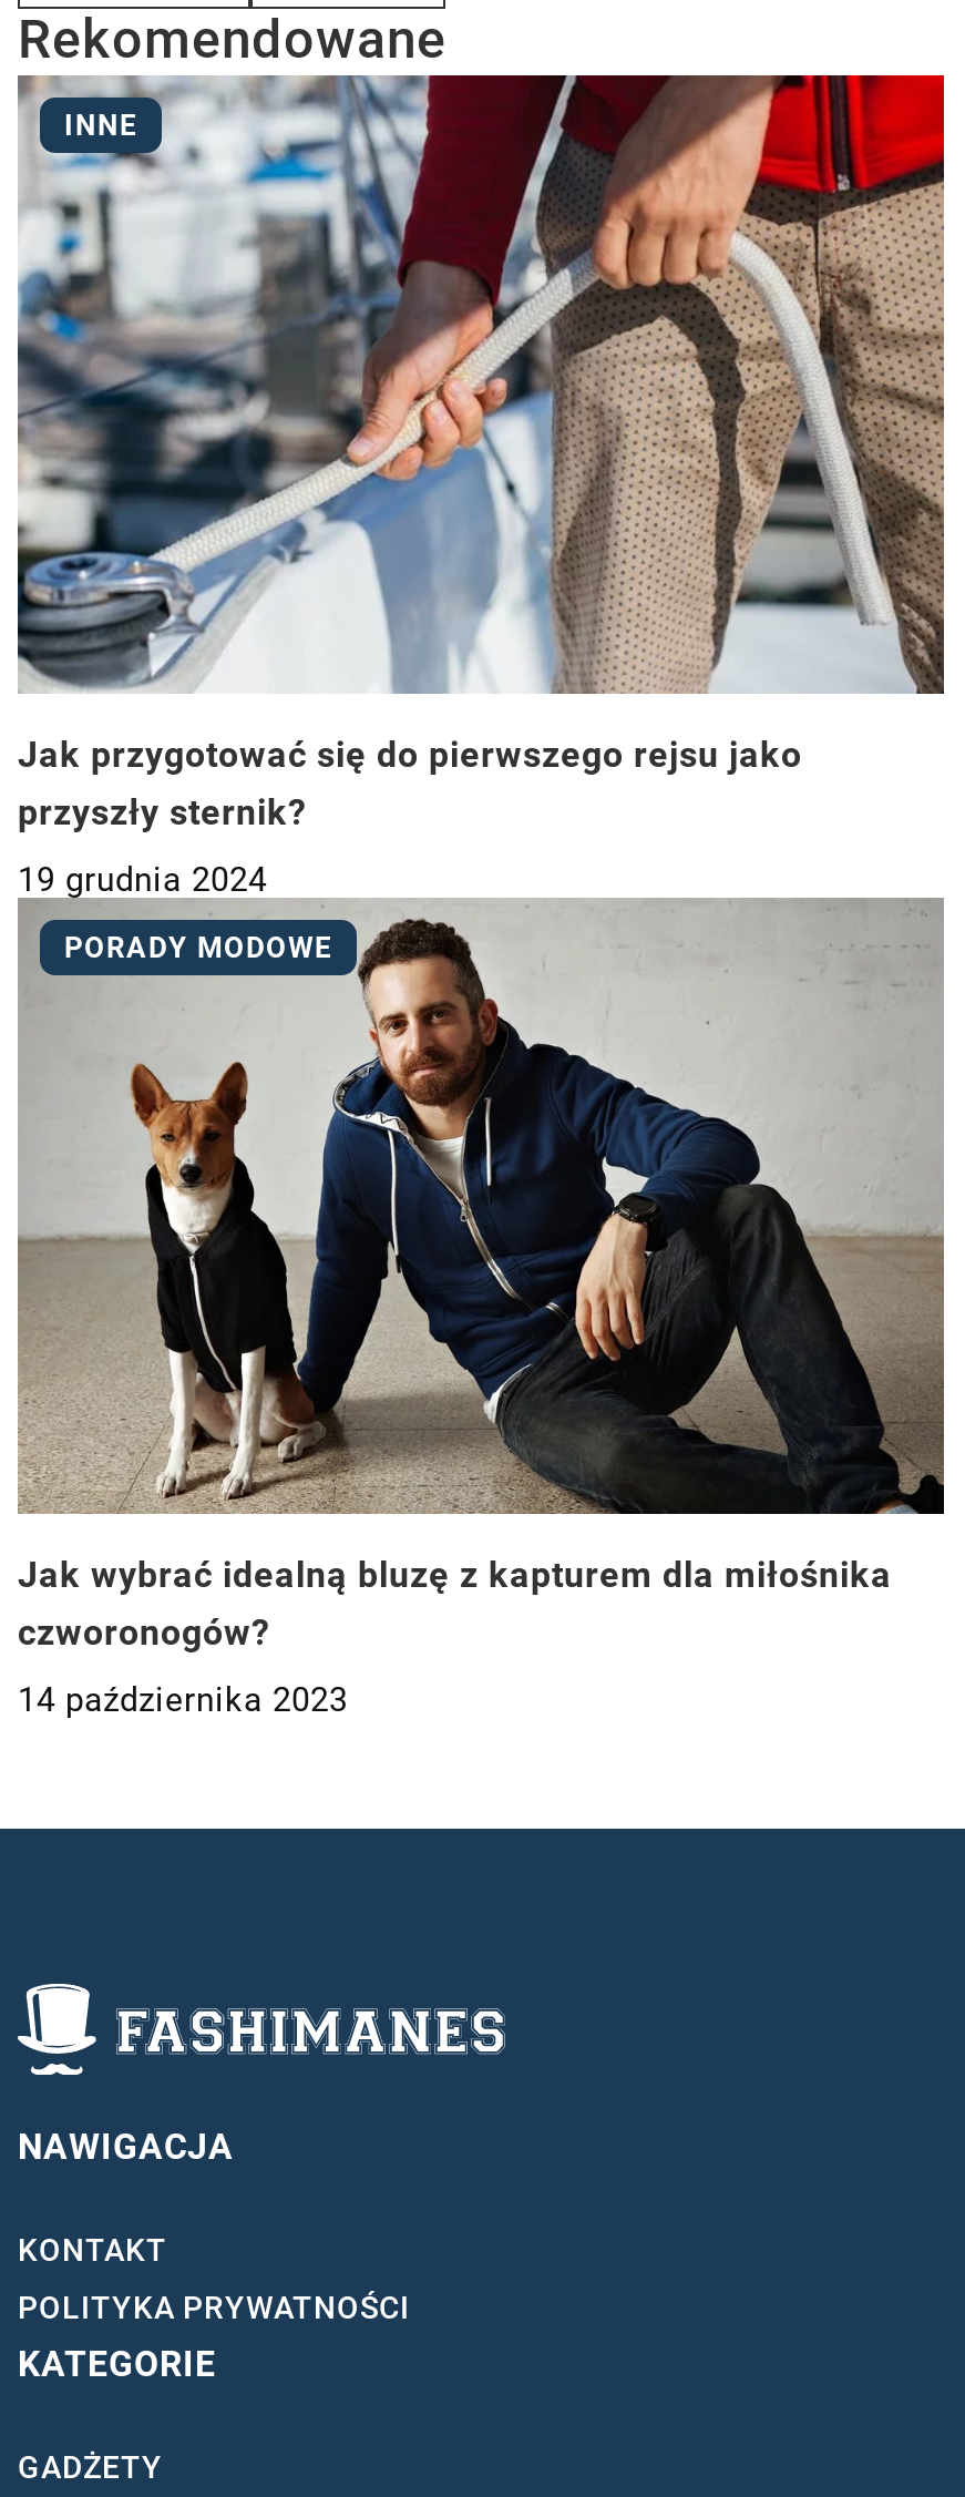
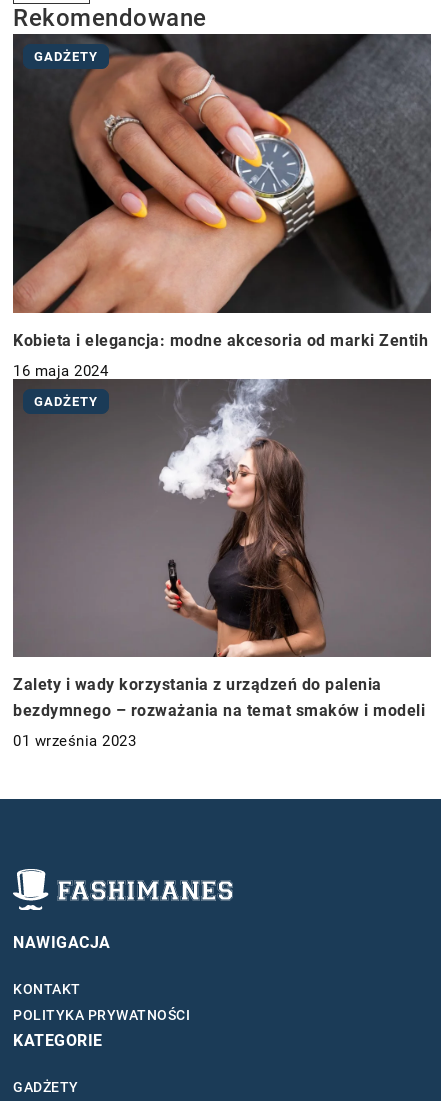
- [image]
- INNE
+ [image]
+ GADŻETY

- Jak przygotować się do pierwszego rejsu jako
- przyszły sternik?
+ Kobieta i elegancja: modne akcesoria od marki Zentih

- 19 grudnia 2024
+ 16 maja 2024

- [image]
- PORADY MODOWE
+ [image]
+ GADŻETY

- Jak wybrać idealną bluzę z kapturem dla miłośnika
- czworonogów?
+ Zalety i wady korzystania z urządzeń do palenia
+ bezdymnego – rozważania na temat smaków i modeli

- 14 października 2023
+ 01 września 2023
